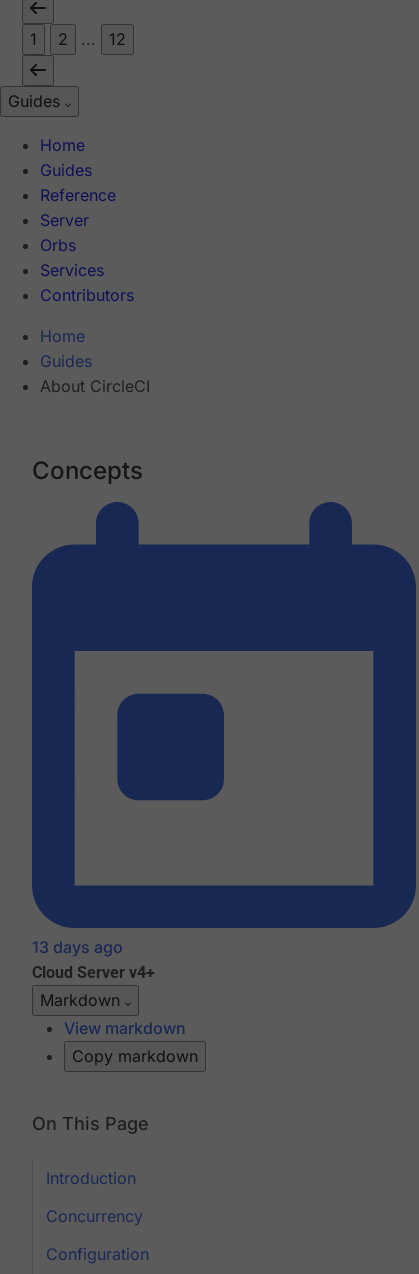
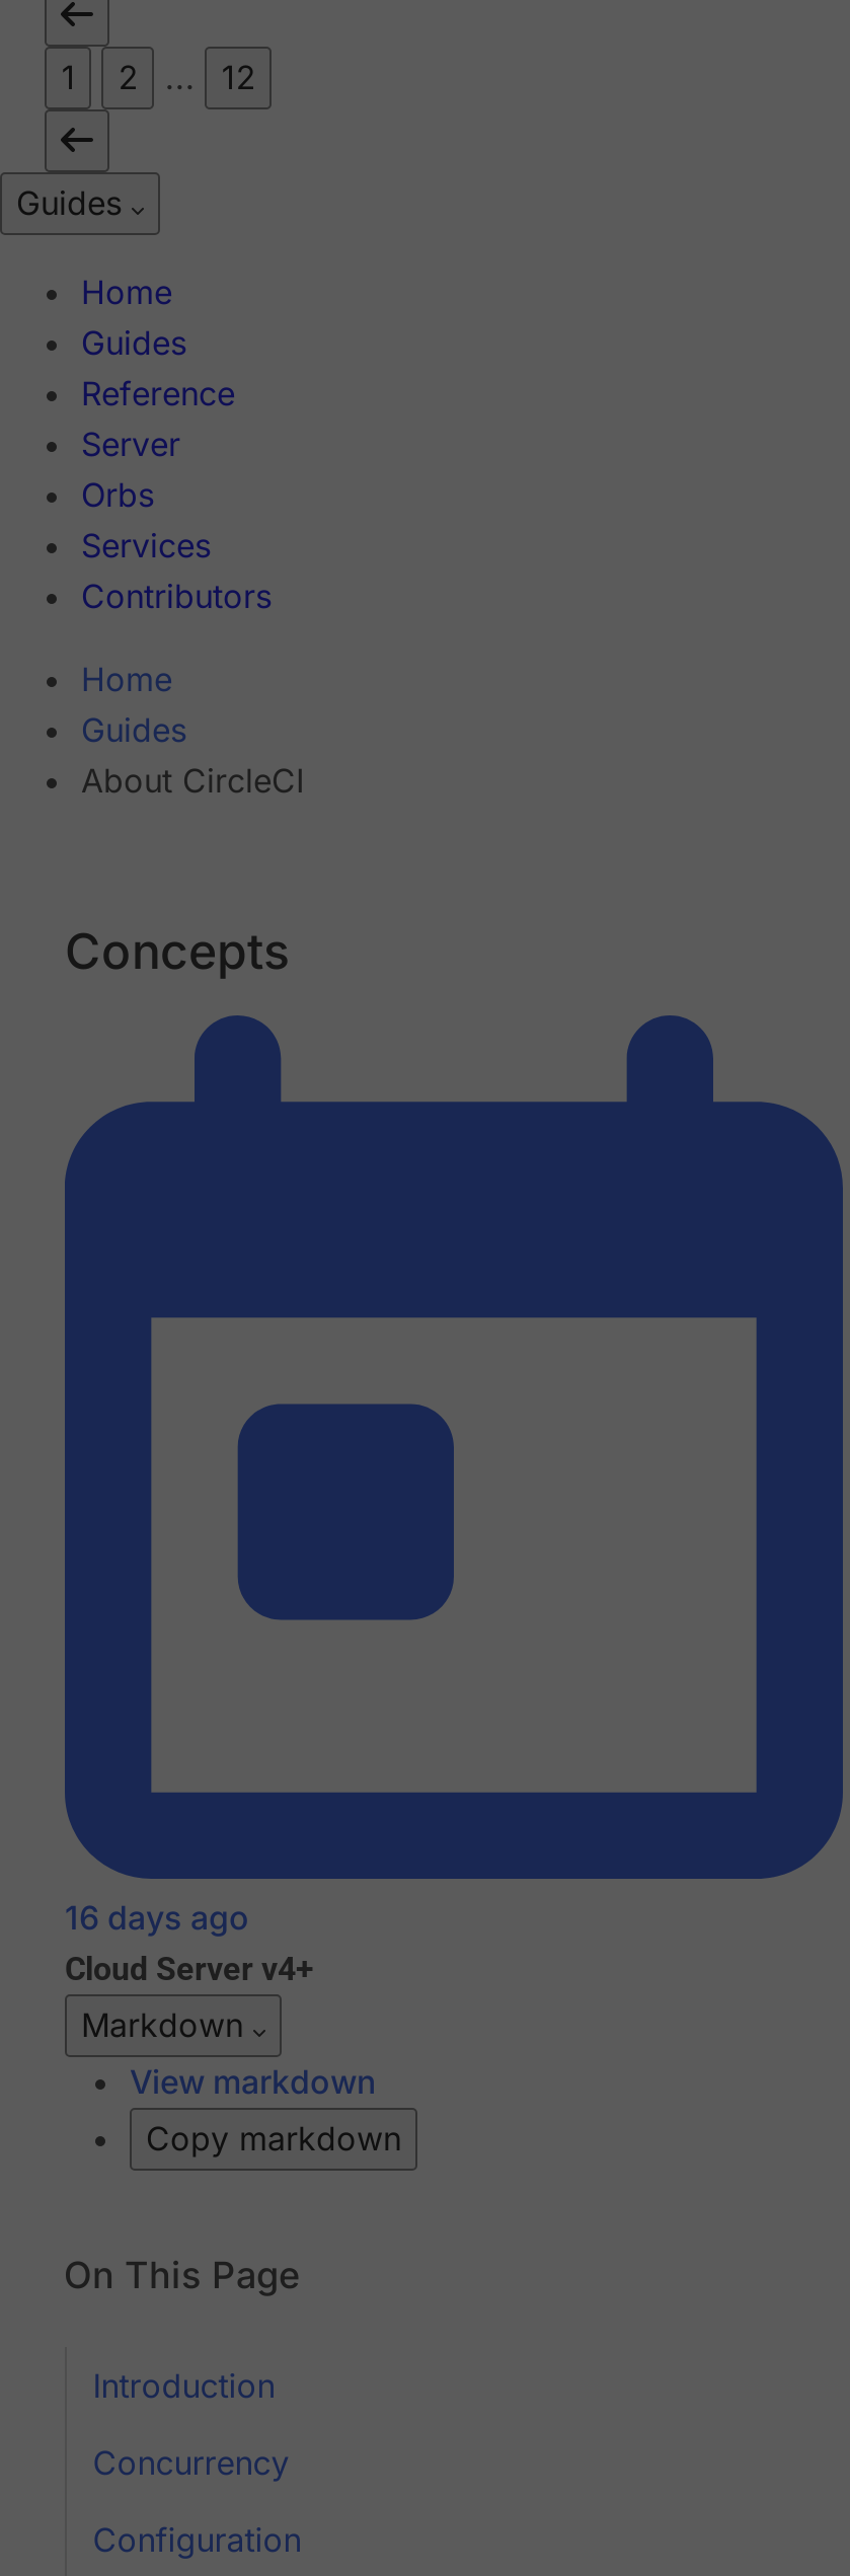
- 13 days ago
+ 16 days ago
